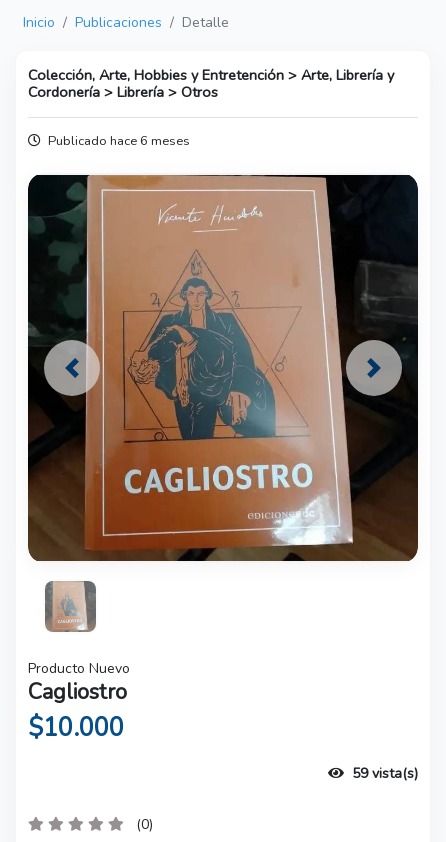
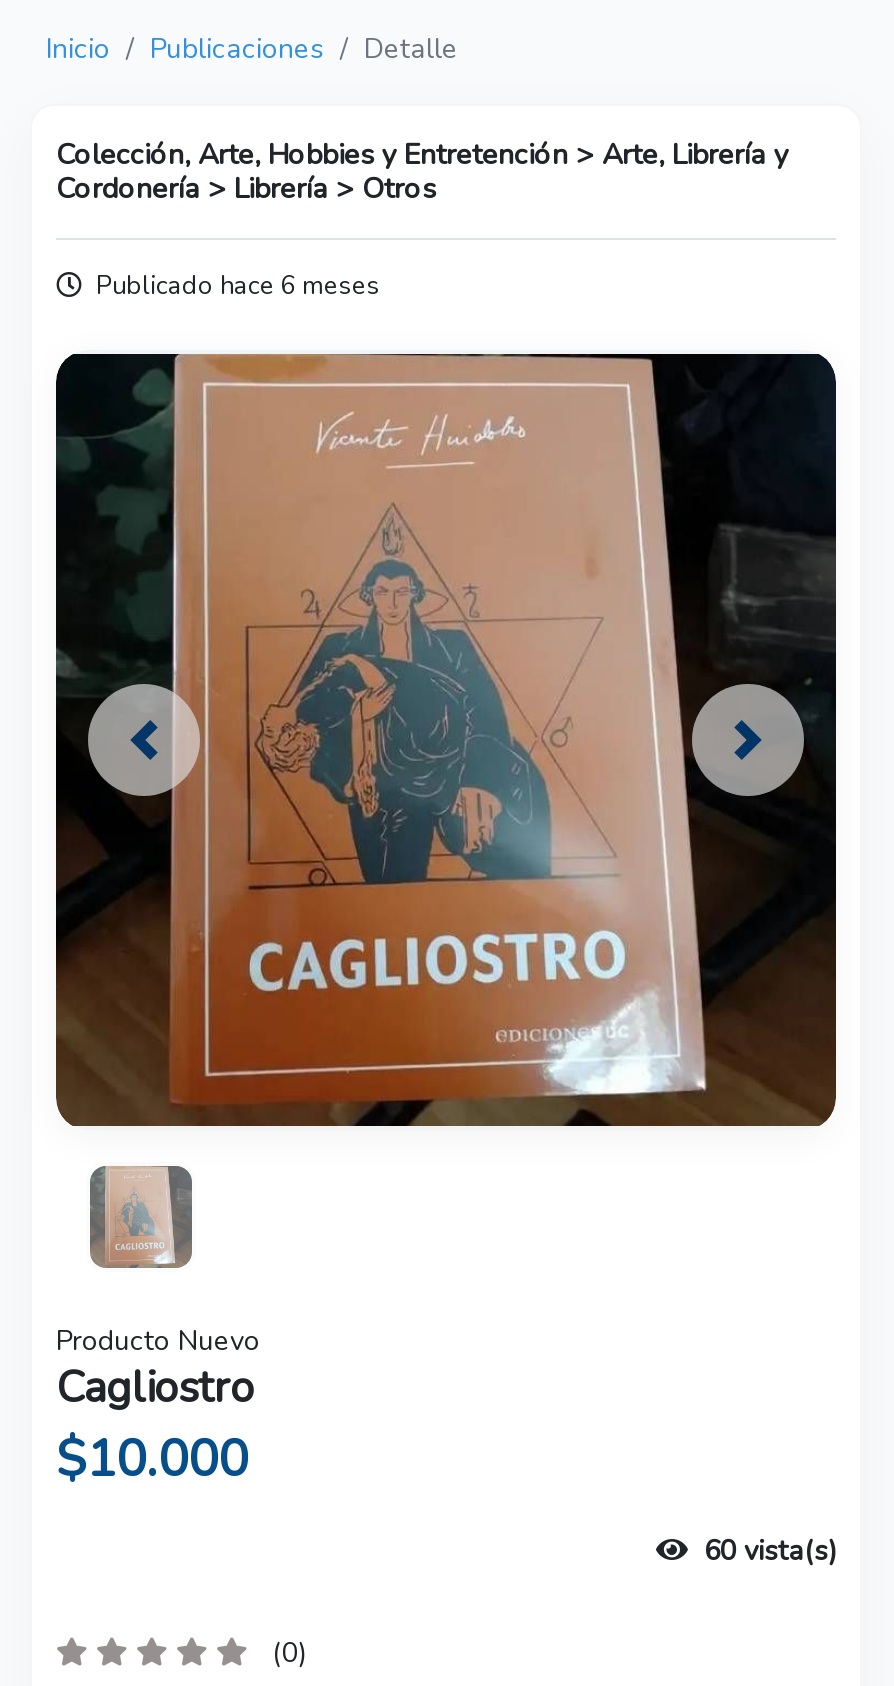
- 59 vista(s)
+ 60 vista(s)
